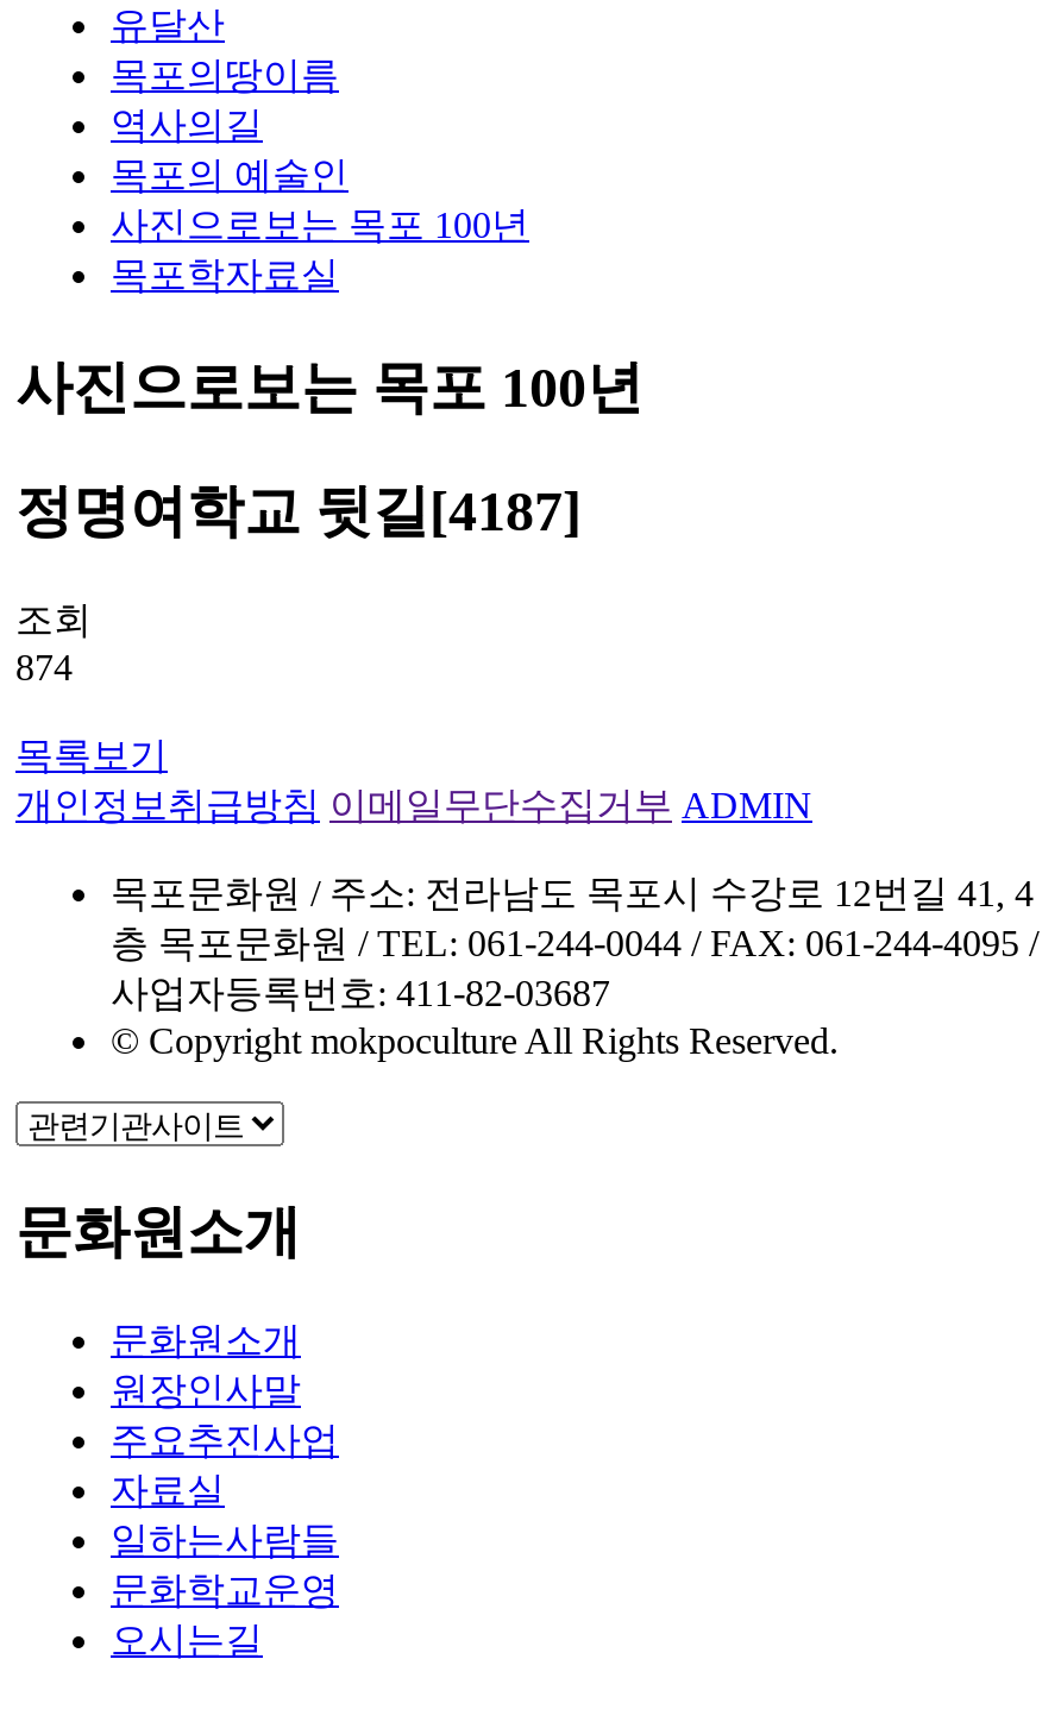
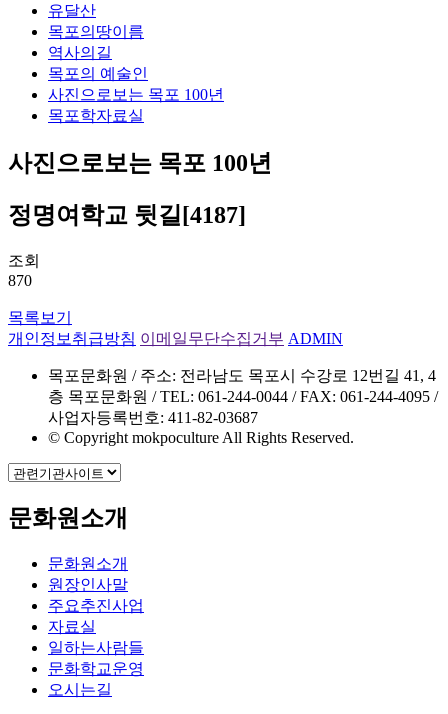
- 874
+ 870
